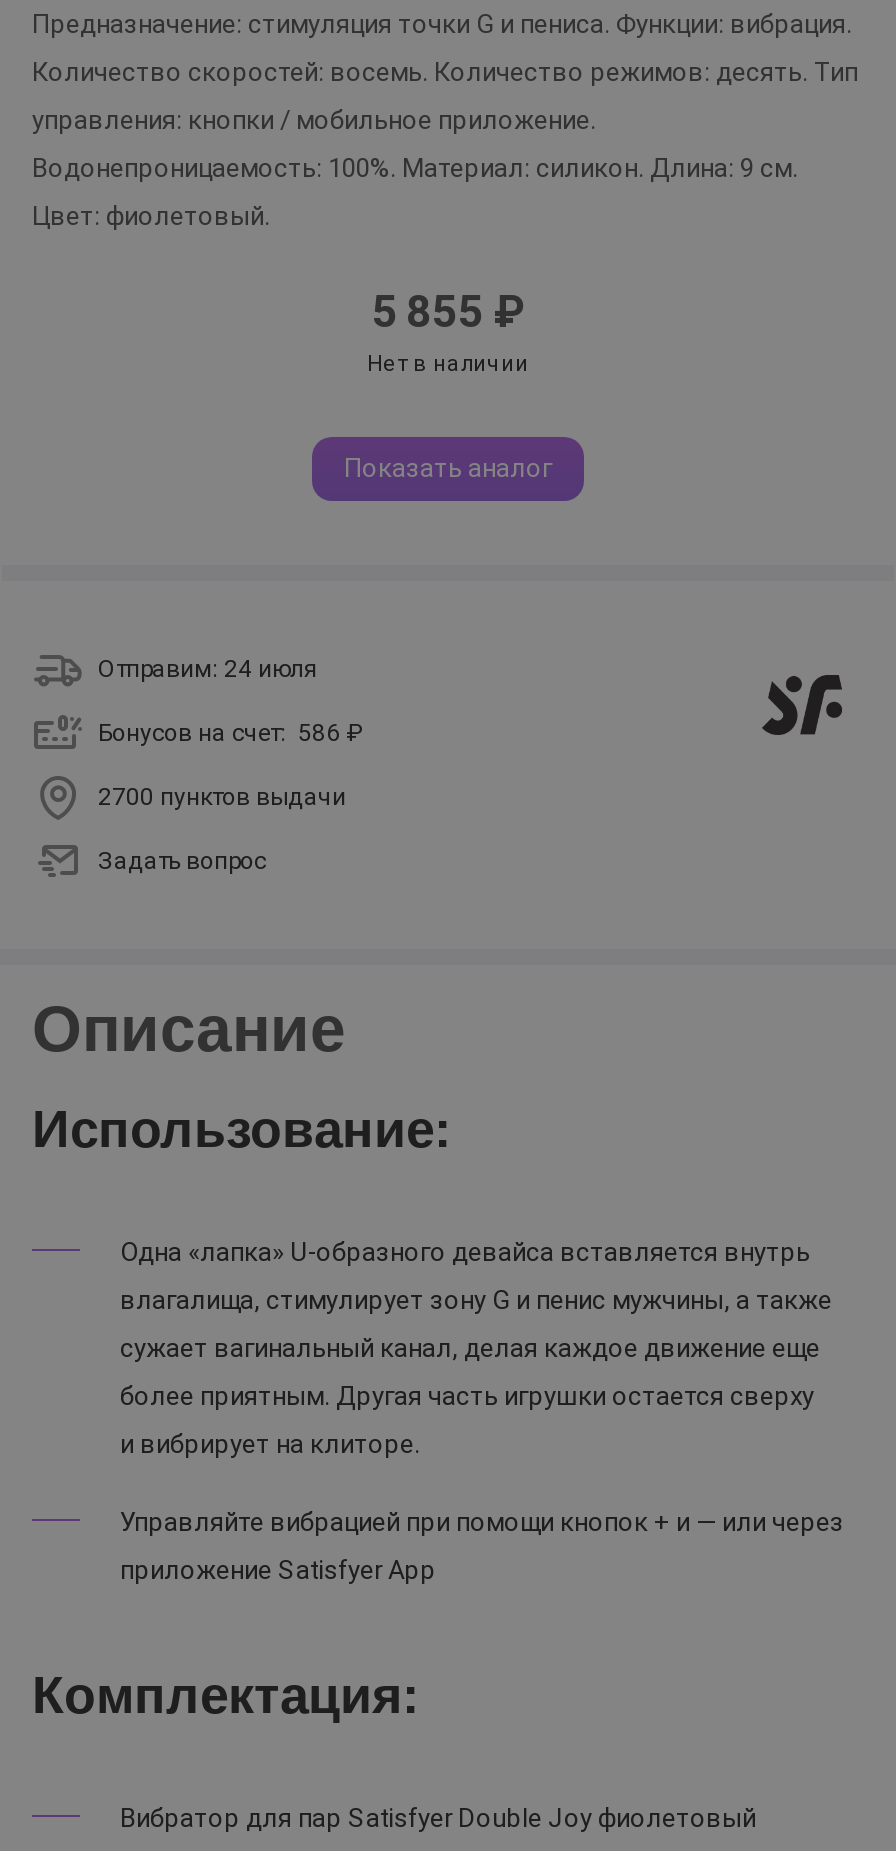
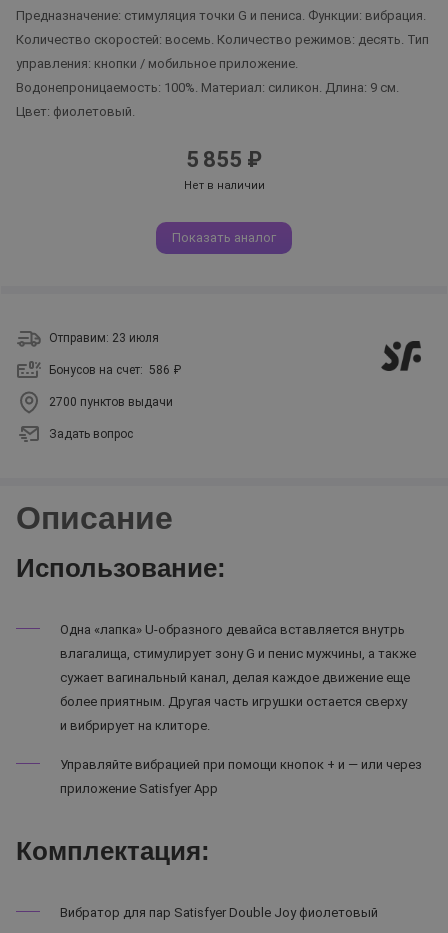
- Отправим: 24 июля
+ Отправим: 23 июля
